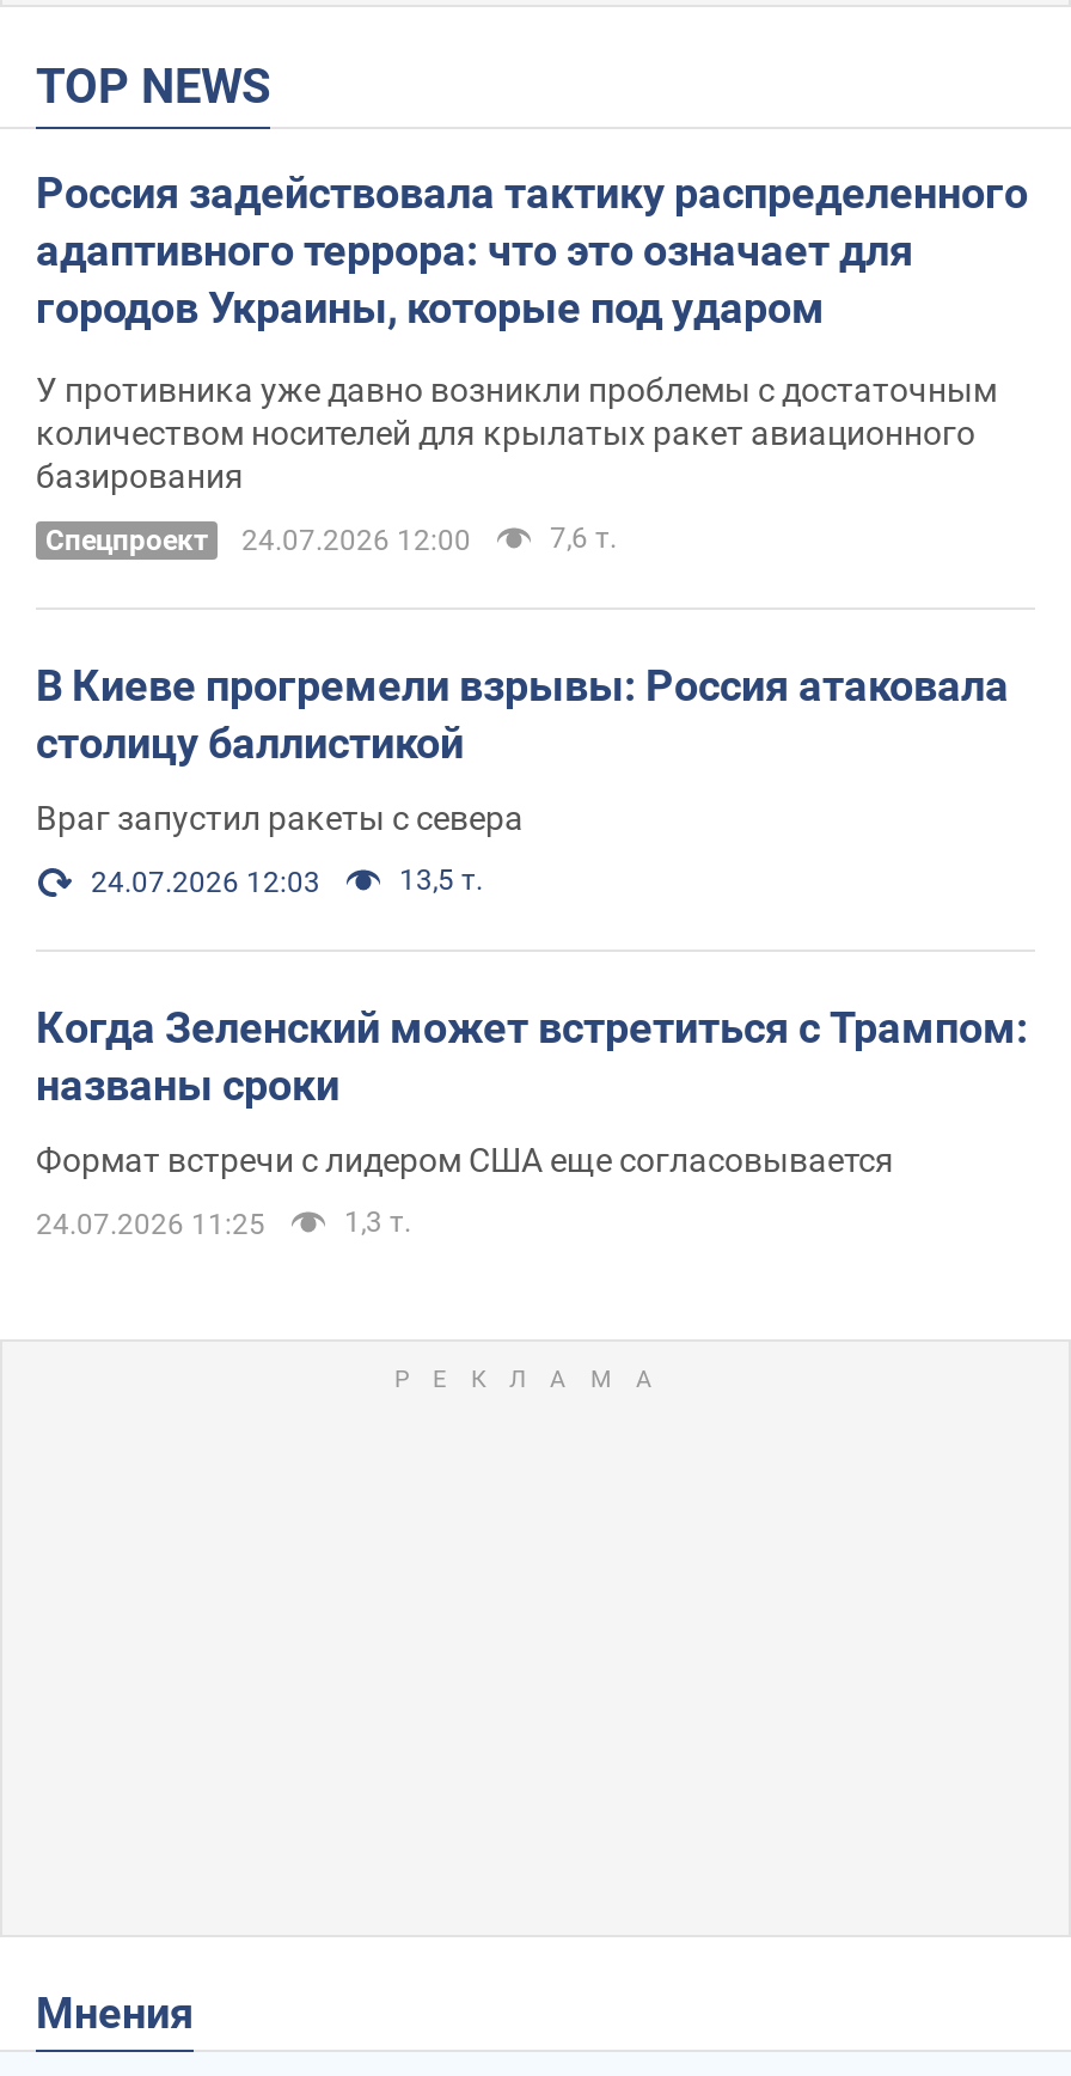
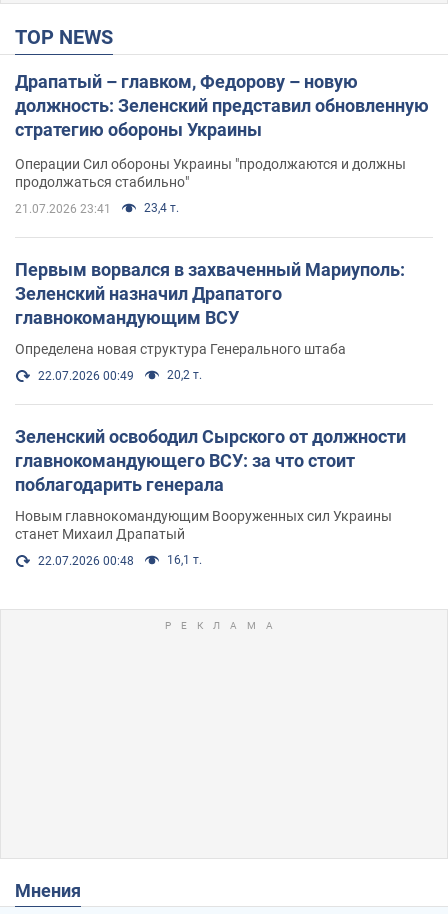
- Россия задействовала тактику распределенного
- адаптивного террора: что это означает для
- городов Украины, которые под ударом
+ Драпатый – главком, Федорову – новую
+ должность: Зеленский представил обновленную
+ стратегию обороны Украины

- У противника уже давно возникли проблемы с достаточным
- количеством носителей для крылатых ракет авиационного
- базирования
+ Операции Сил обороны Украины "продолжаются и должны
+ продолжаться стабильно"

- Спецпроект
- 24.07.2026 12:00
- 7,6 т.
+ 21.07.2026 23:41
+ 23,4 т.

- В Киеве прогремели взрывы: Россия атаковала
- столицу баллистикой
+ Первым ворвался в захваченный Мариуполь:
+ Зеленский назначил Драпатого
+ главнокомандующим ВСУ

- Враг запустил ракеты с севера
+ Определена новая структура Генерального штаба

- 24.07.2026 12:03
- 13,5 т.
+ 22.07.2026 00:49
+ 20,2 т.

- Когда Зеленский может встретиться с Трампом:
- названы сроки
+ Зеленский освободил Сырского от должности
+ главнокомандующего ВСУ: за что стоит
+ поблагодарить генерала

- Формат встречи с лидером США еще согласовывается
+ Новым главнокомандующим Вооруженных сил Украины
+ станет Михаил Драпатый

- 24.07.2026 11:25
- 1,3 т.
+ 22.07.2026 00:48
+ 16,1 т.
